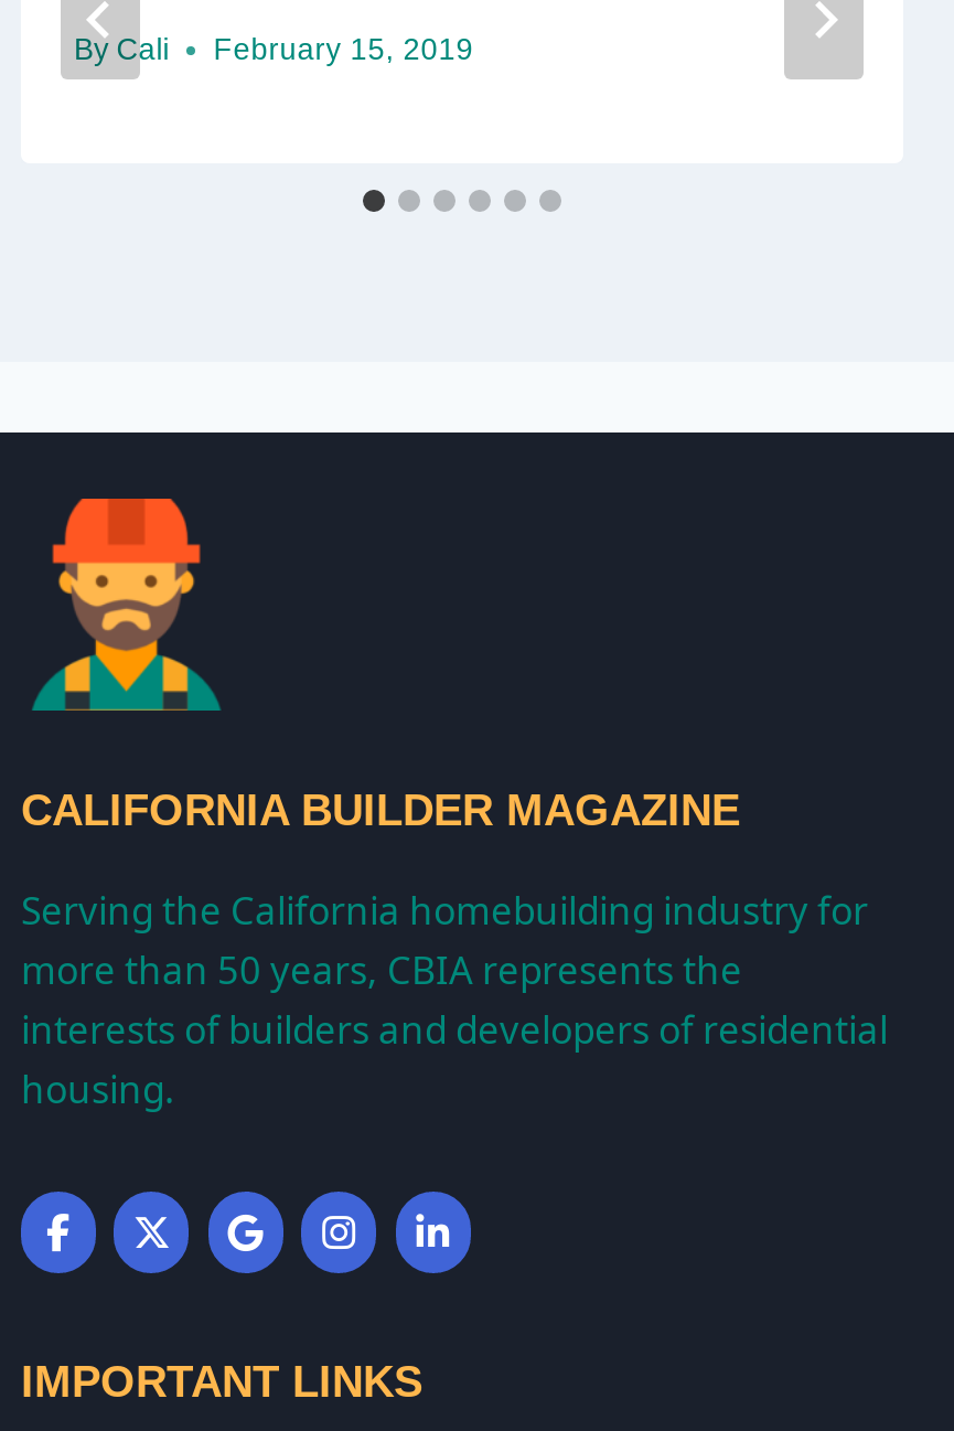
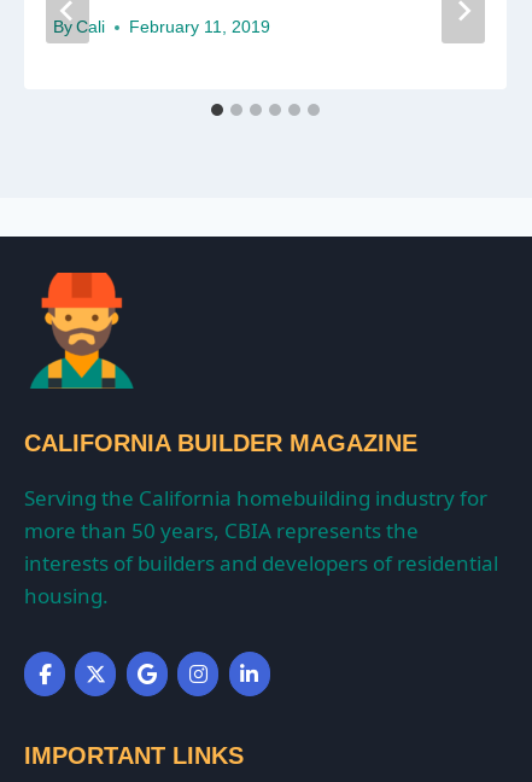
- By Cali February 15, 2019
+ By Cali February 11, 2019
